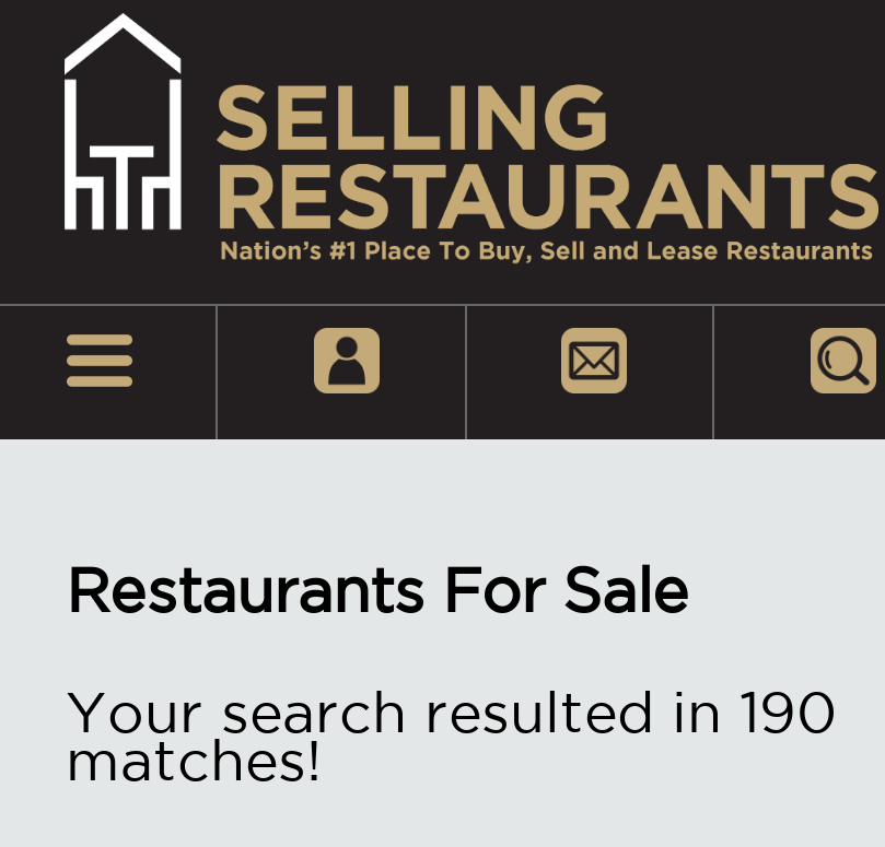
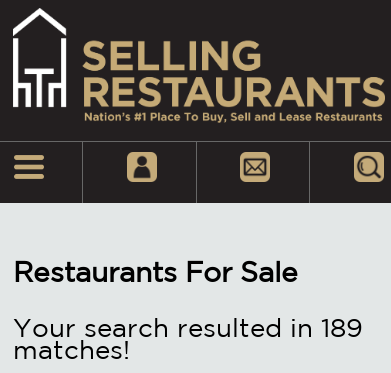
- Your search resulted in 190
+ Your search resulted in 189
